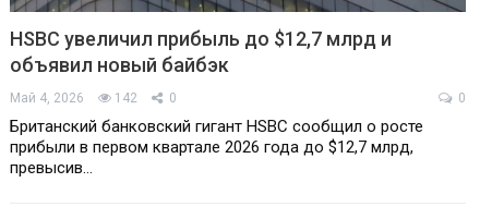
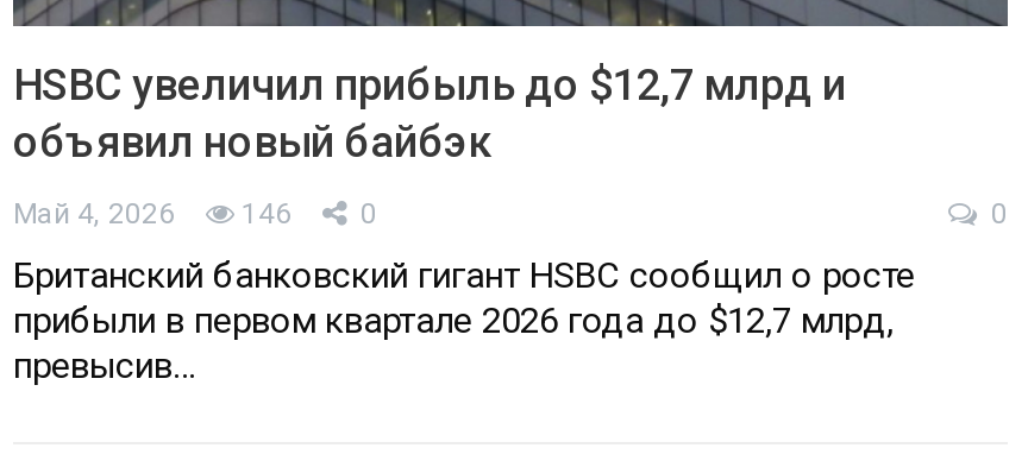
- Май 4, 2026 142 0
+ Май 4, 2026 146 0
